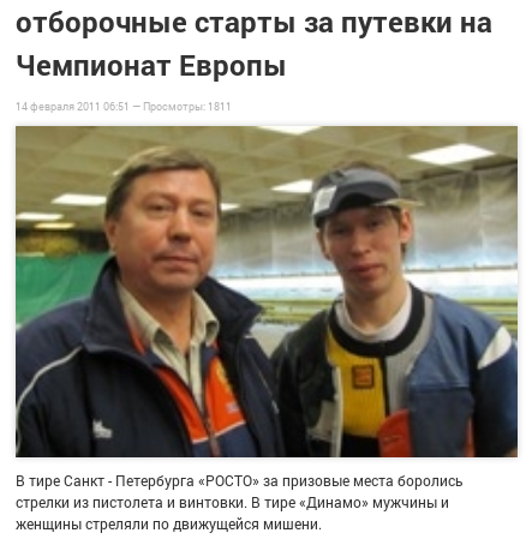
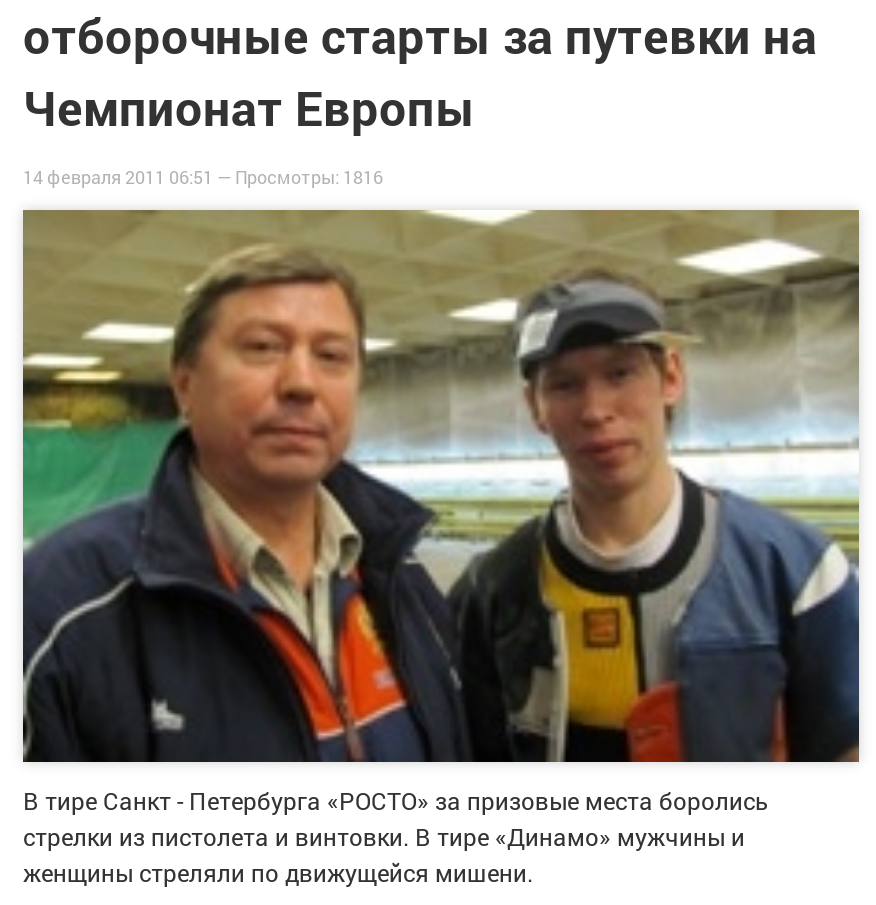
- 14 февраля 2011 06:51 — Просмотры: 1811
+ 14 февраля 2011 06:51 — Просмотры: 1816
